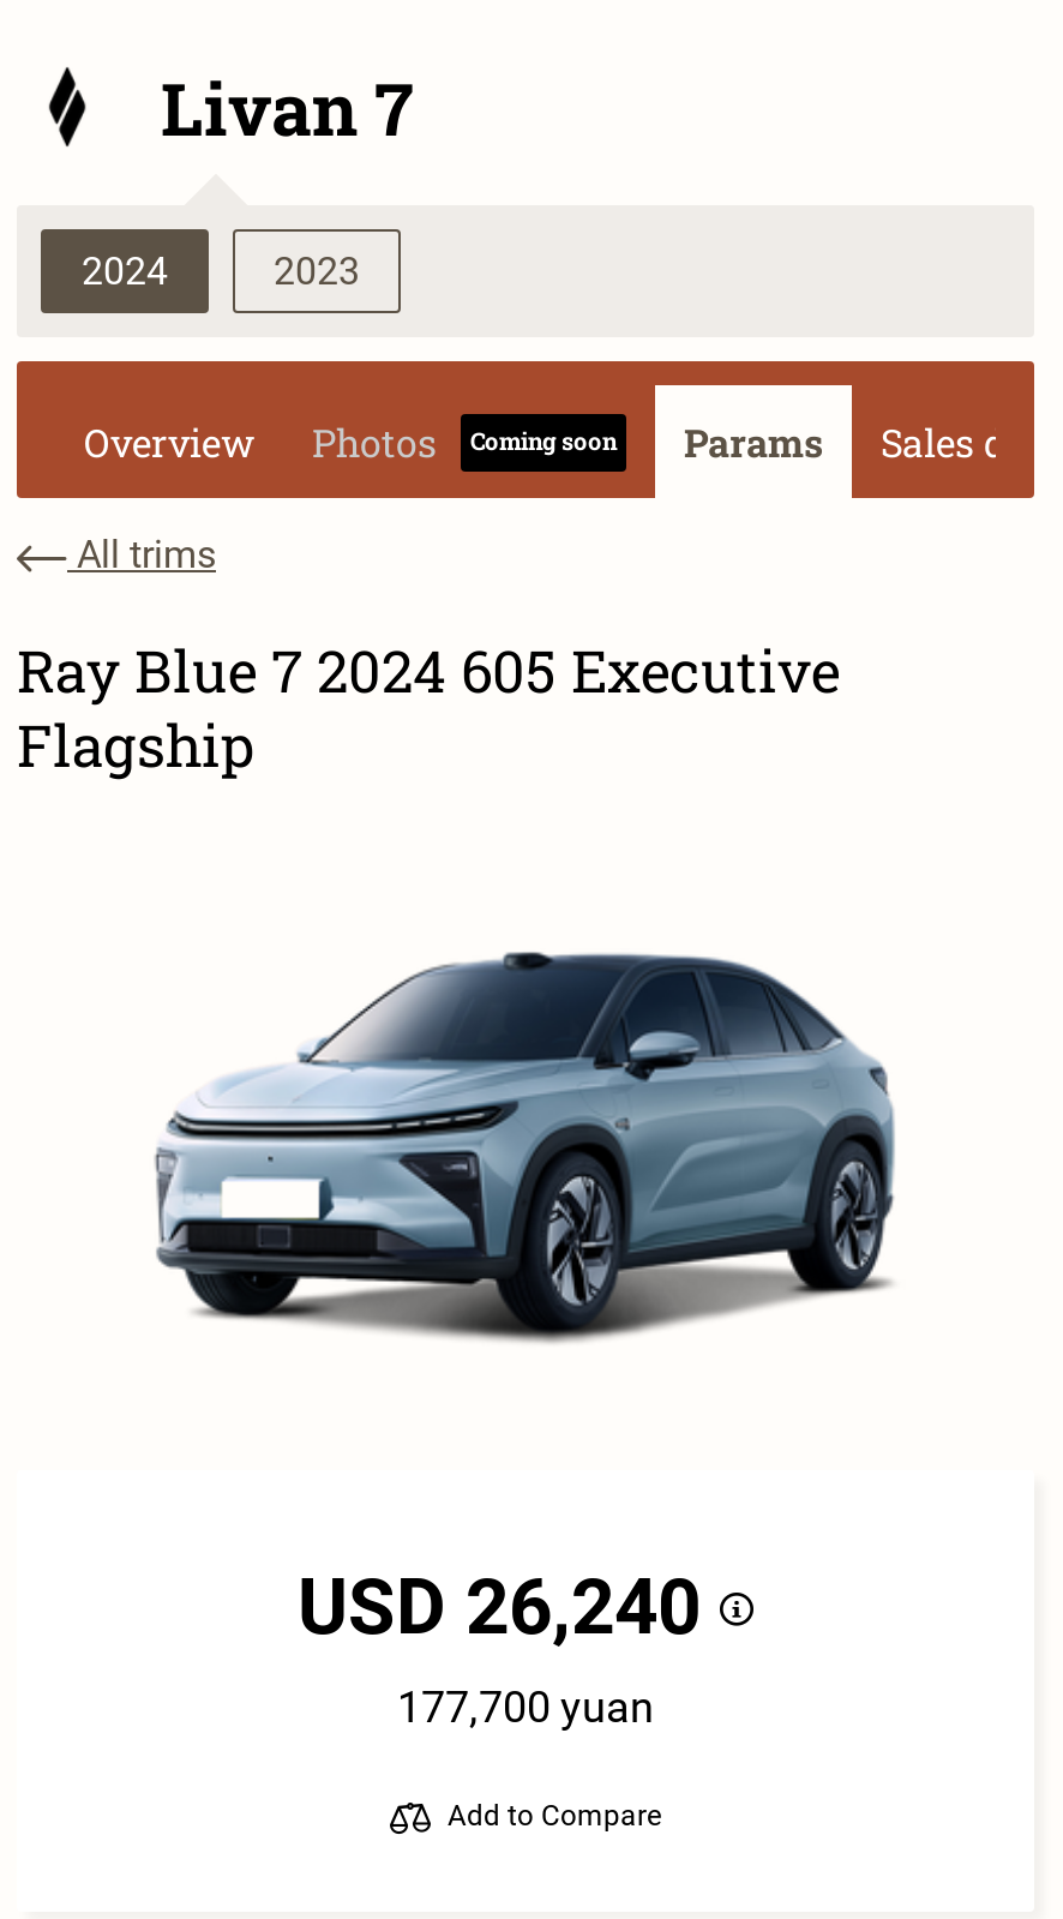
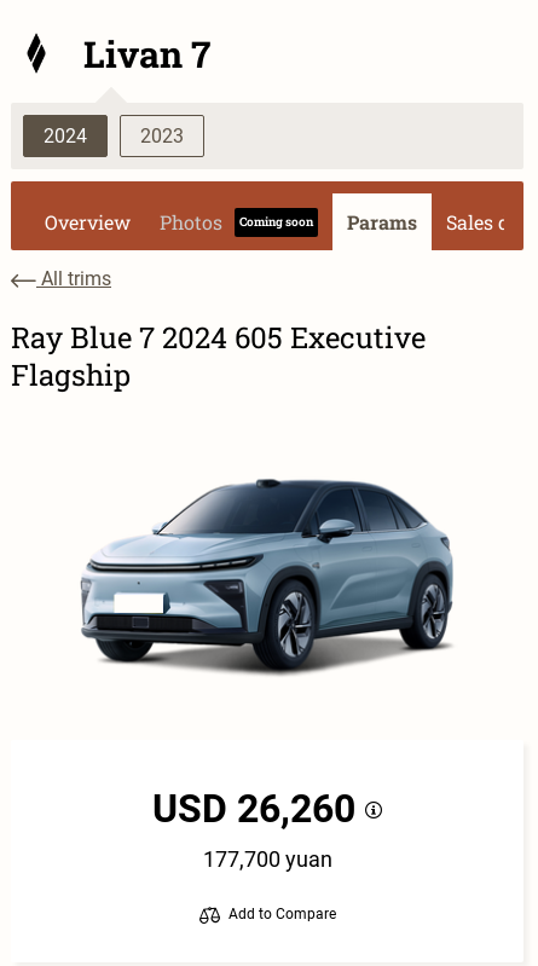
- USD 26,240
+ USD 26,260
